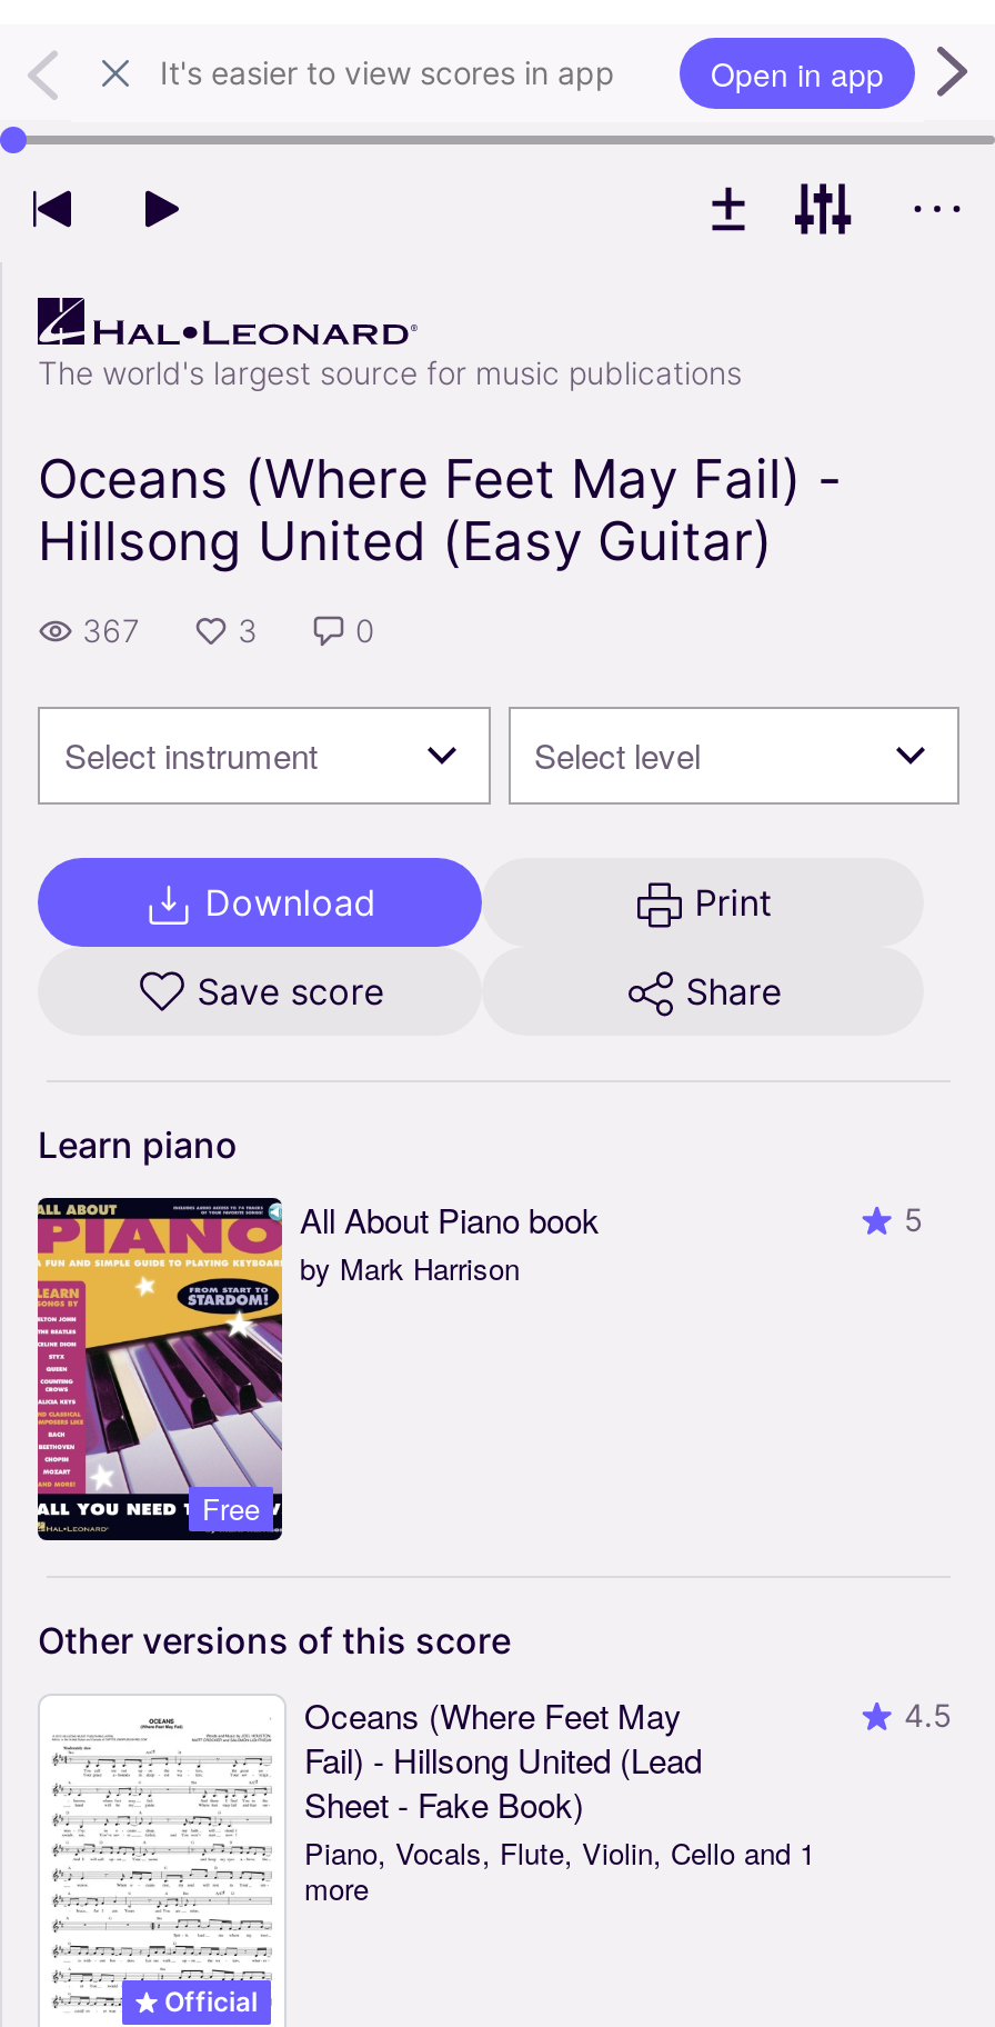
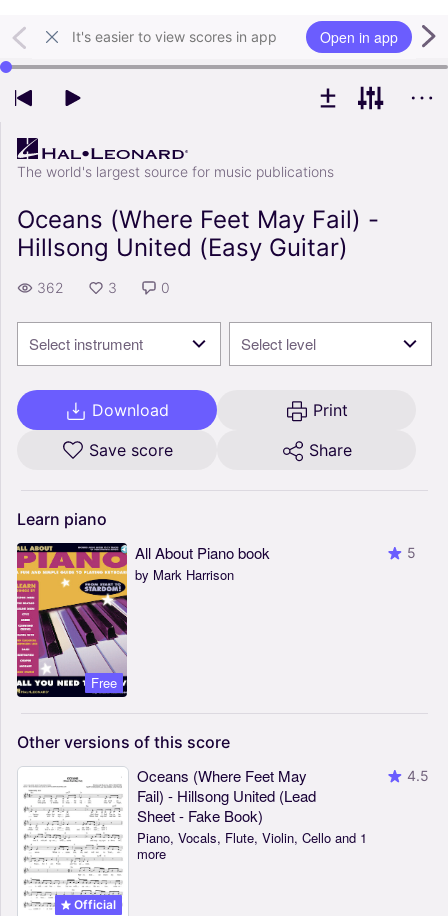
- 367
+ 362
